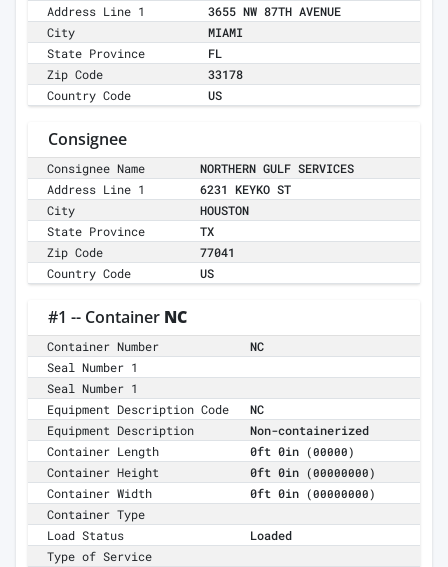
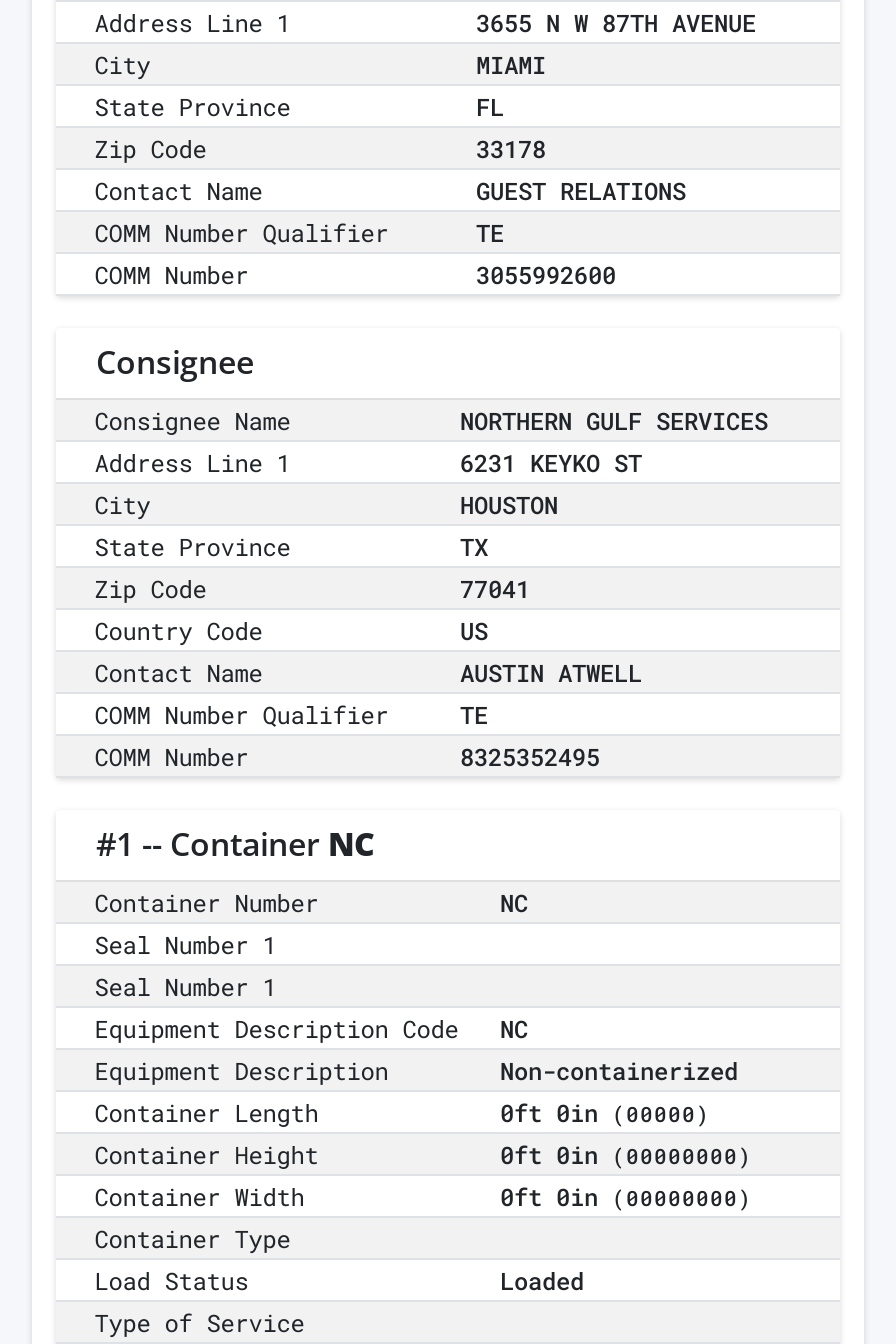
- 3655 NW 87TH AVENUE
+ 3655 N W 87TH AVENUE

- Country Code
- US
+ Contact Name
+ GUEST RELATIONS
+ COMM Number Qualifier
+ TE
+ COMM Number
+ 3055992600

+ Contact Name
+ AUSTIN ATWELL
+ COMM Number Qualifier
+ TE
+ COMM Number
+ 8325352495
